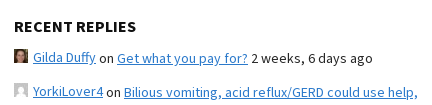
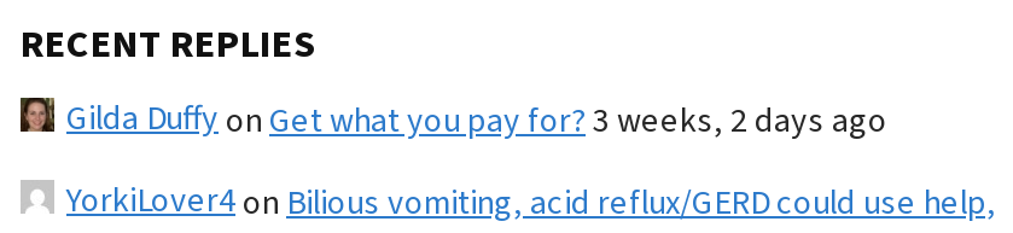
- Gilda Duffyon Get what you pay for? 2 weeks, 6 days ago
+ Gilda Duffyon Get what you pay for? 3 weeks, 2 days ago
